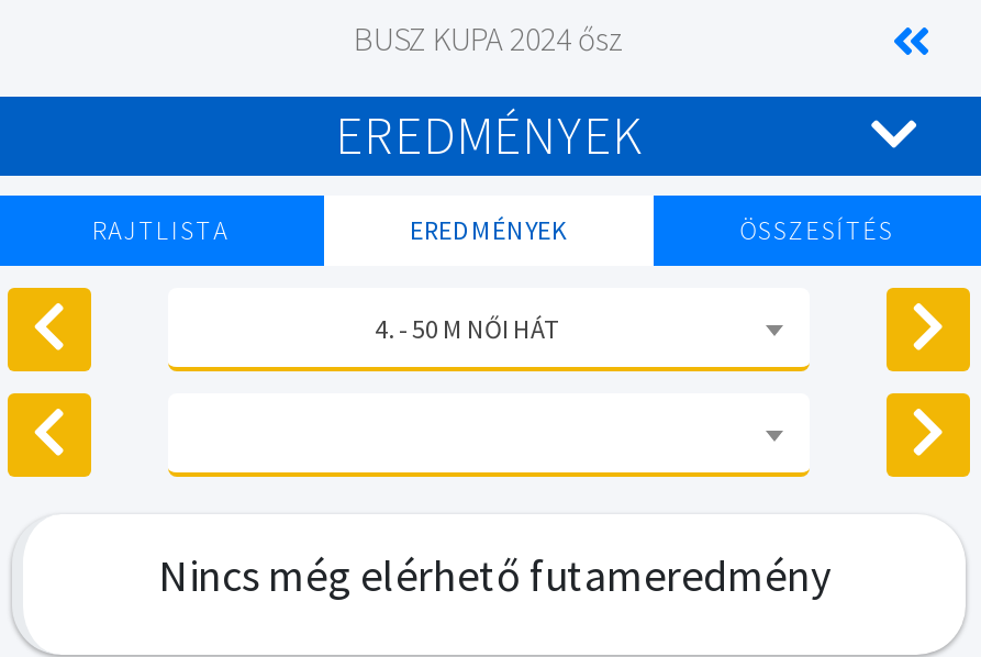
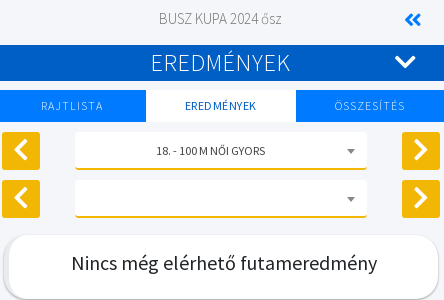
- 4. - 50 M NŐI HÁT
+ 18. - 100 M NŐI GYORS
